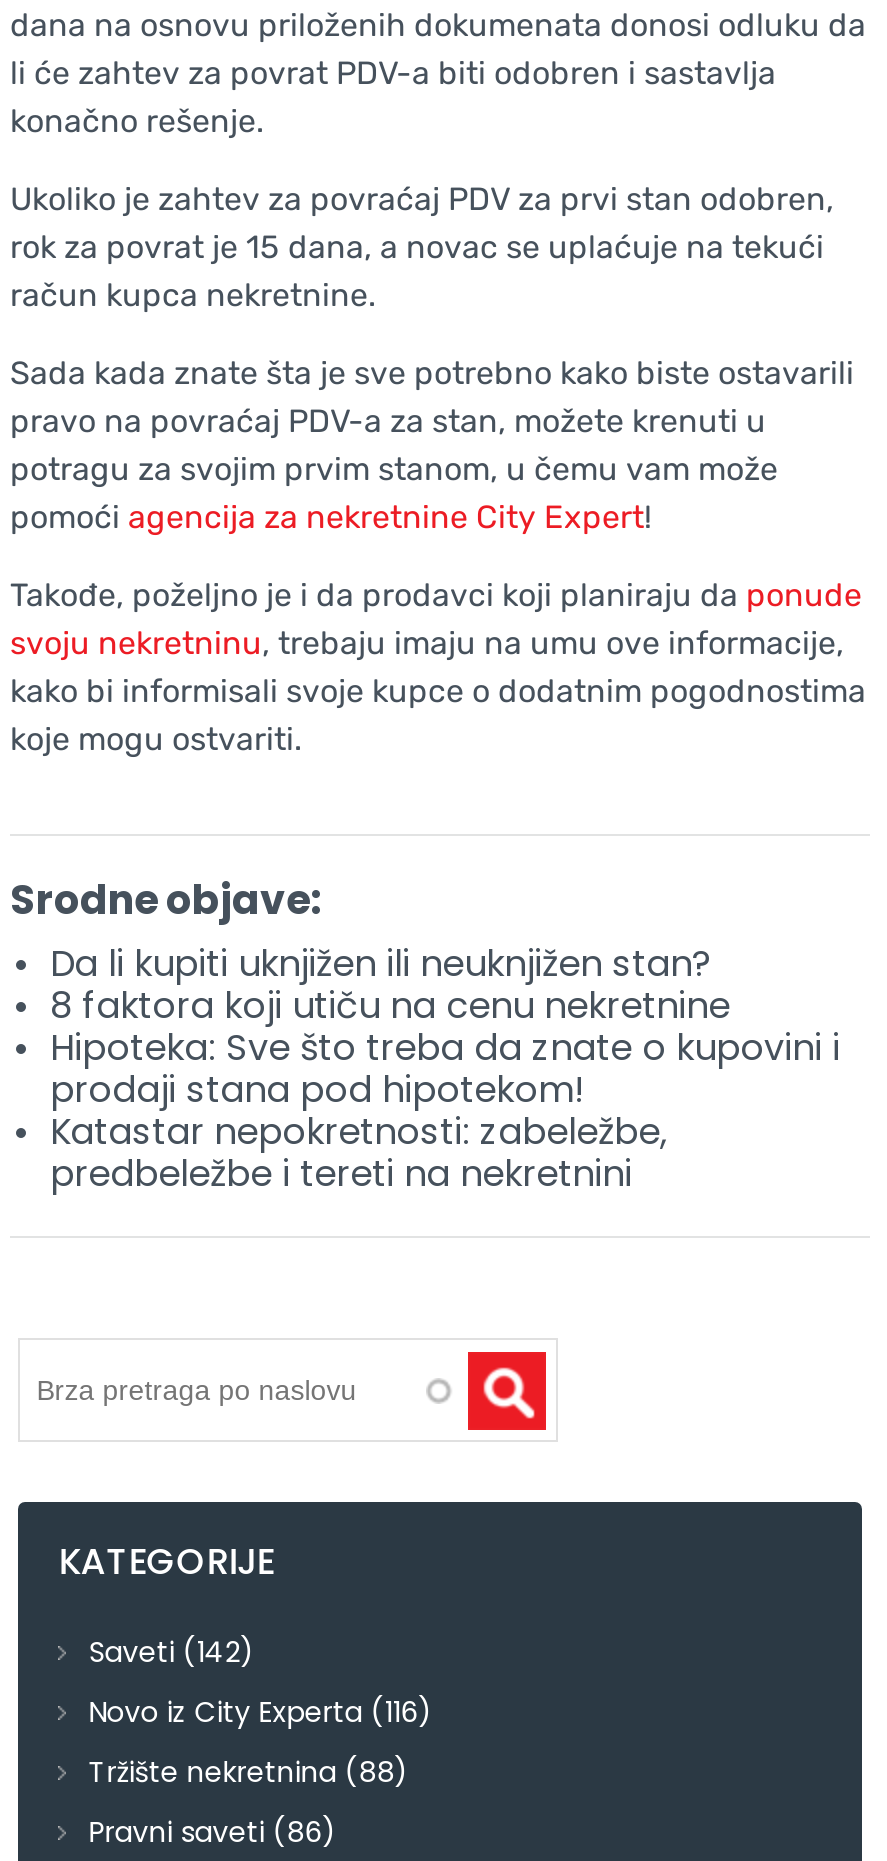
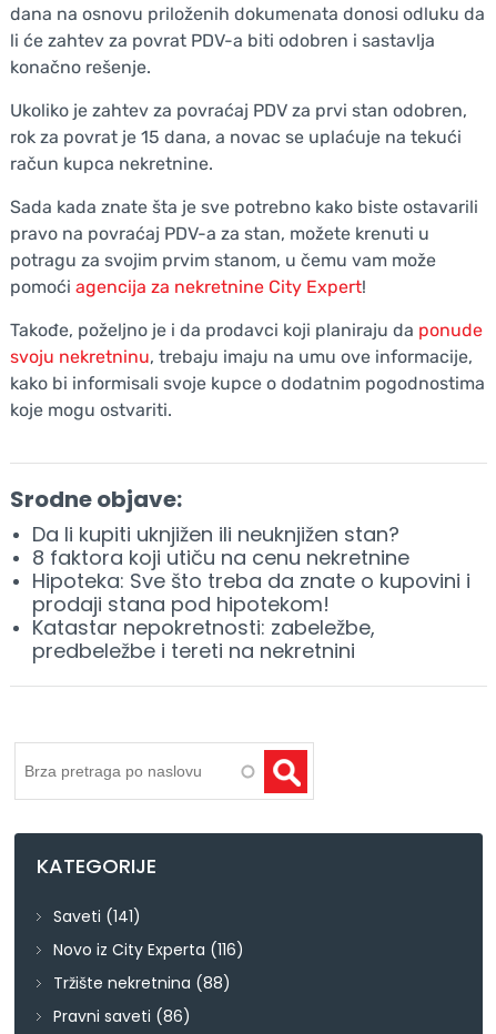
- Saveti (142)
+ Saveti (141)
